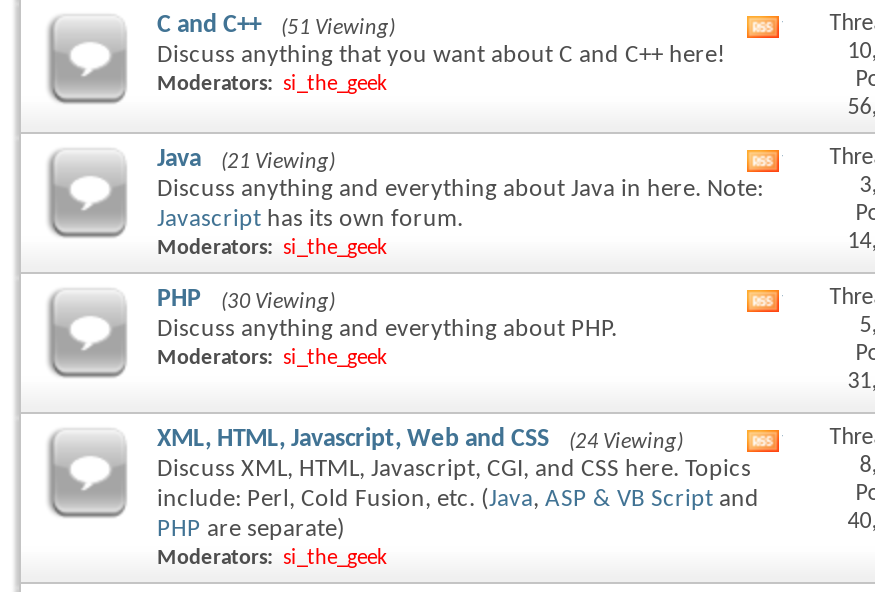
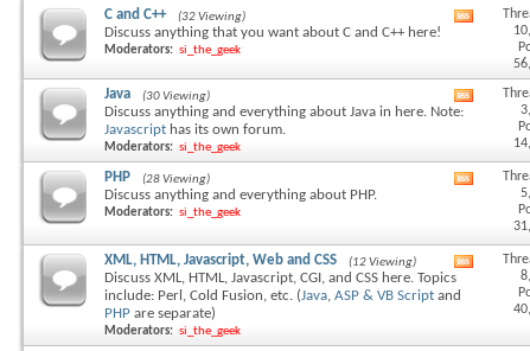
- C and C++ (51 Viewing)
+ C and C++ (32 Viewing)

- Java (21 Viewing)
+ Java (30 Viewing)

- PHP (30 Viewing)
+ PHP (28 Viewing)

- XML, HTML, Javascript, Web and CSS (24 Viewing)
+ XML, HTML, Javascript, Web and CSS (12 Viewing)
